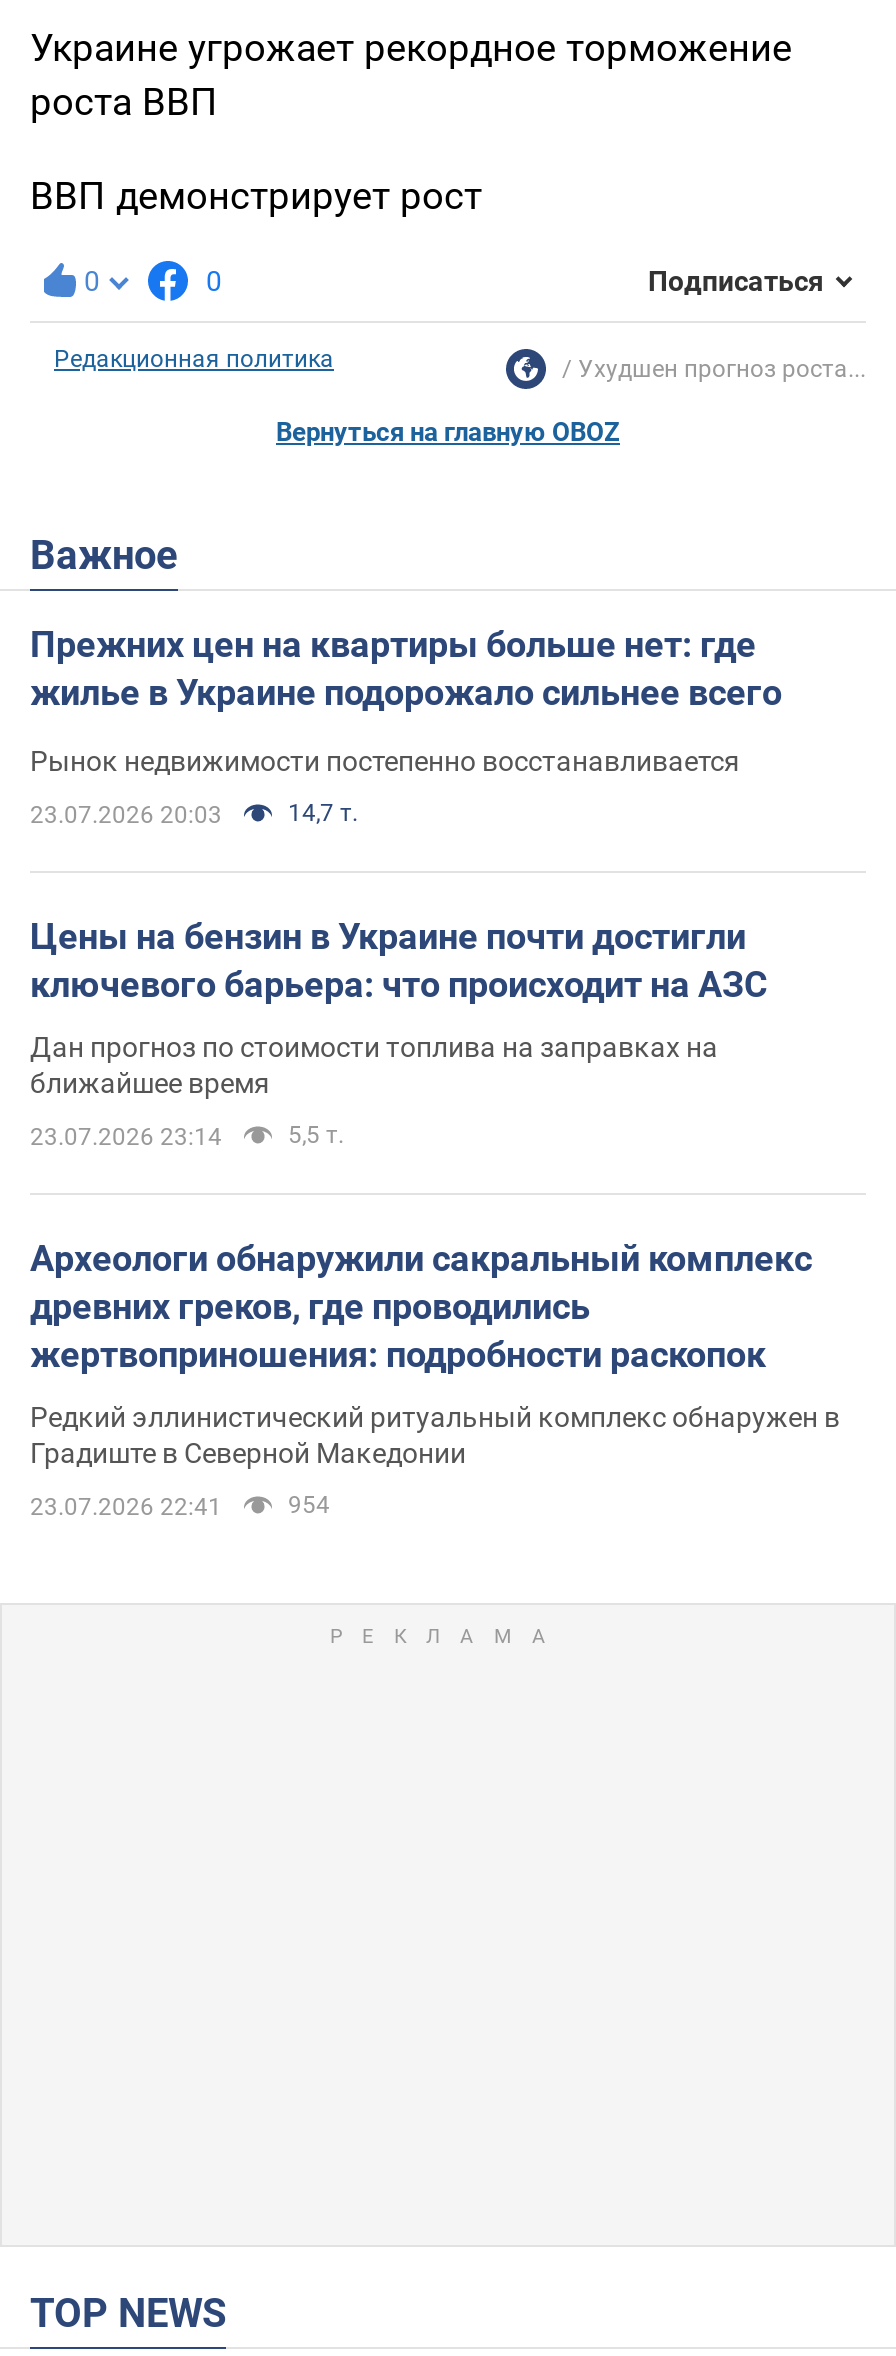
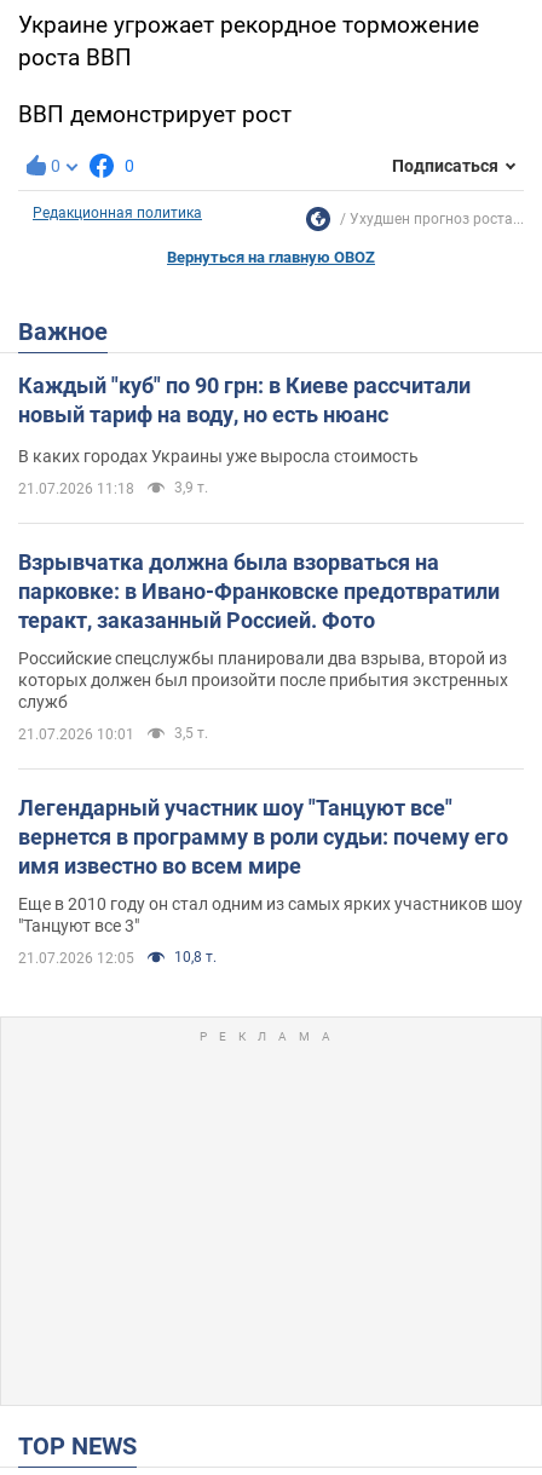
- Прежних цен на квартиры больше нет: где
- жилье в Украине подорожало сильнее всего
+ Каждый "куб" по 90 грн: в Киеве рассчитали
+ новый тариф на воду, но есть нюанс

- Рынок недвижимости постепенно восстанавливается
+ В каких городах Украины уже выросла стоимость

- 23.07.2026 20:03
- 14,7 т.
+ 21.07.2026 11:18
+ 3,9 т.

- Цены на бензин в Украине почти достигли
- ключевого барьера: что происходит на АЗС
+ Взрывчатка должна была взорваться на
+ парковке: в Ивано-Франковске предотвратили
+ теракт, заказанный Россией. Фото

- Дан прогноз по стоимости топлива на заправках на
- ближайшее время
+ Российские спецслужбы планировали два взрыва, второй из
+ которых должен был произойти после прибытия экстренных
+ служб

- 23.07.2026 23:14
- 5,5 т.
+ 21.07.2026 10:01
+ 3,5 т.

- Археологи обнаружили сакральный комплекс
- древних греков, где проводились
- жертвоприношения: подробности раскопок
+ Легендарный участник шоу "Танцуют все"
+ вернется в программу в роли судьи: почему его
+ имя известно во всем мире

- Редкий эллинистический ритуальный комплекс обнаружен в
- Градиште в Северной Македонии
+ Еще в 2010 году он стал одним из самых ярких участников шоу
+ "Танцуют все 3"

- 23.07.2026 22:41
- 954
+ 21.07.2026 12:05
+ 10,8 т.
